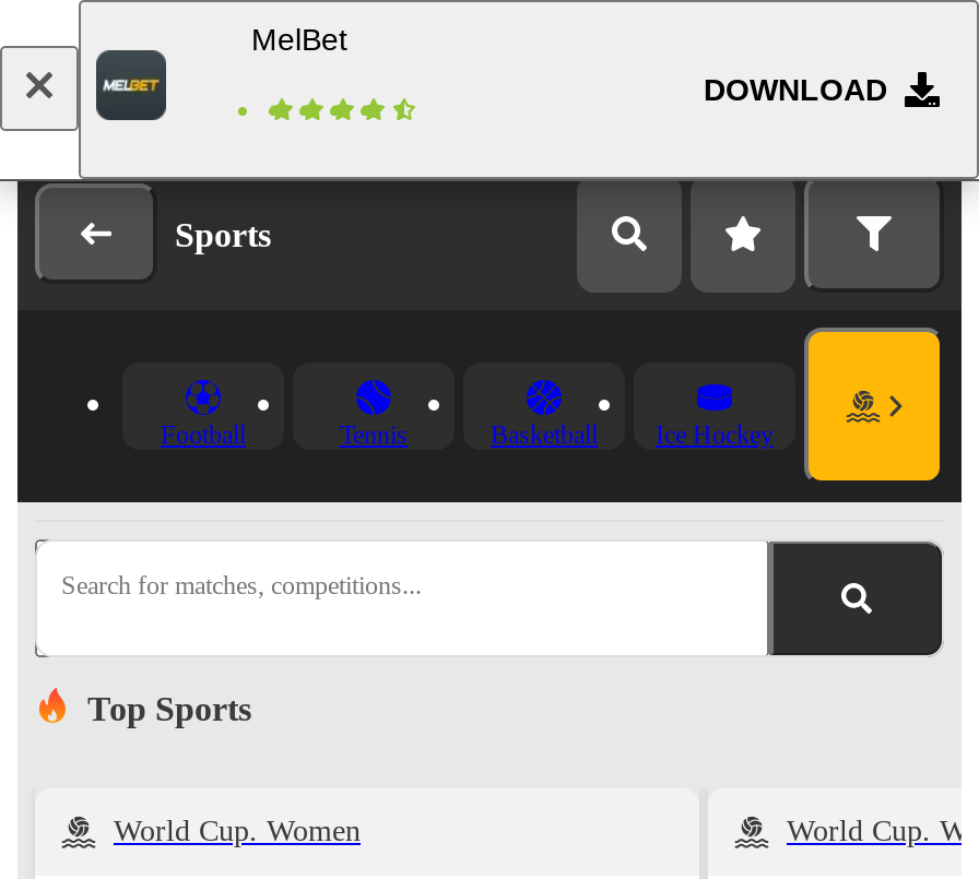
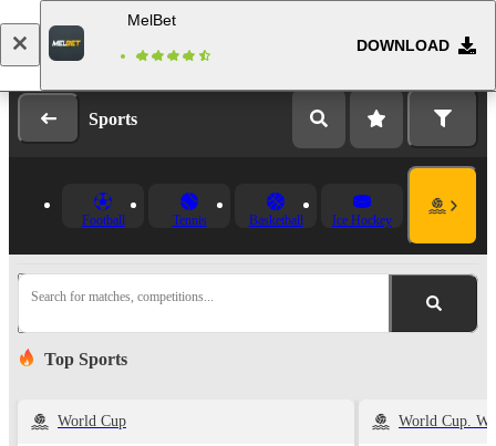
- World Cup. Women
+ World Cup
